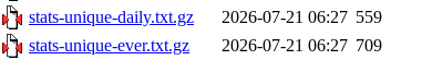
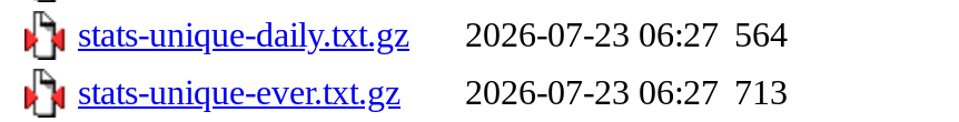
- stats-unique-daily.txt.gz 2026-07-21 06:27 559
+ stats-unique-daily.txt.gz 2026-07-23 06:27 564

- stats-unique-ever.txt.gz 2026-07-21 06:27 709
+ stats-unique-ever.txt.gz 2026-07-23 06:27 713
